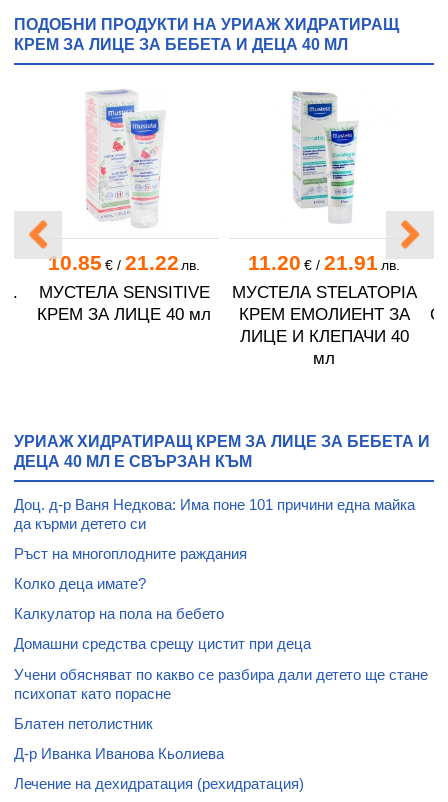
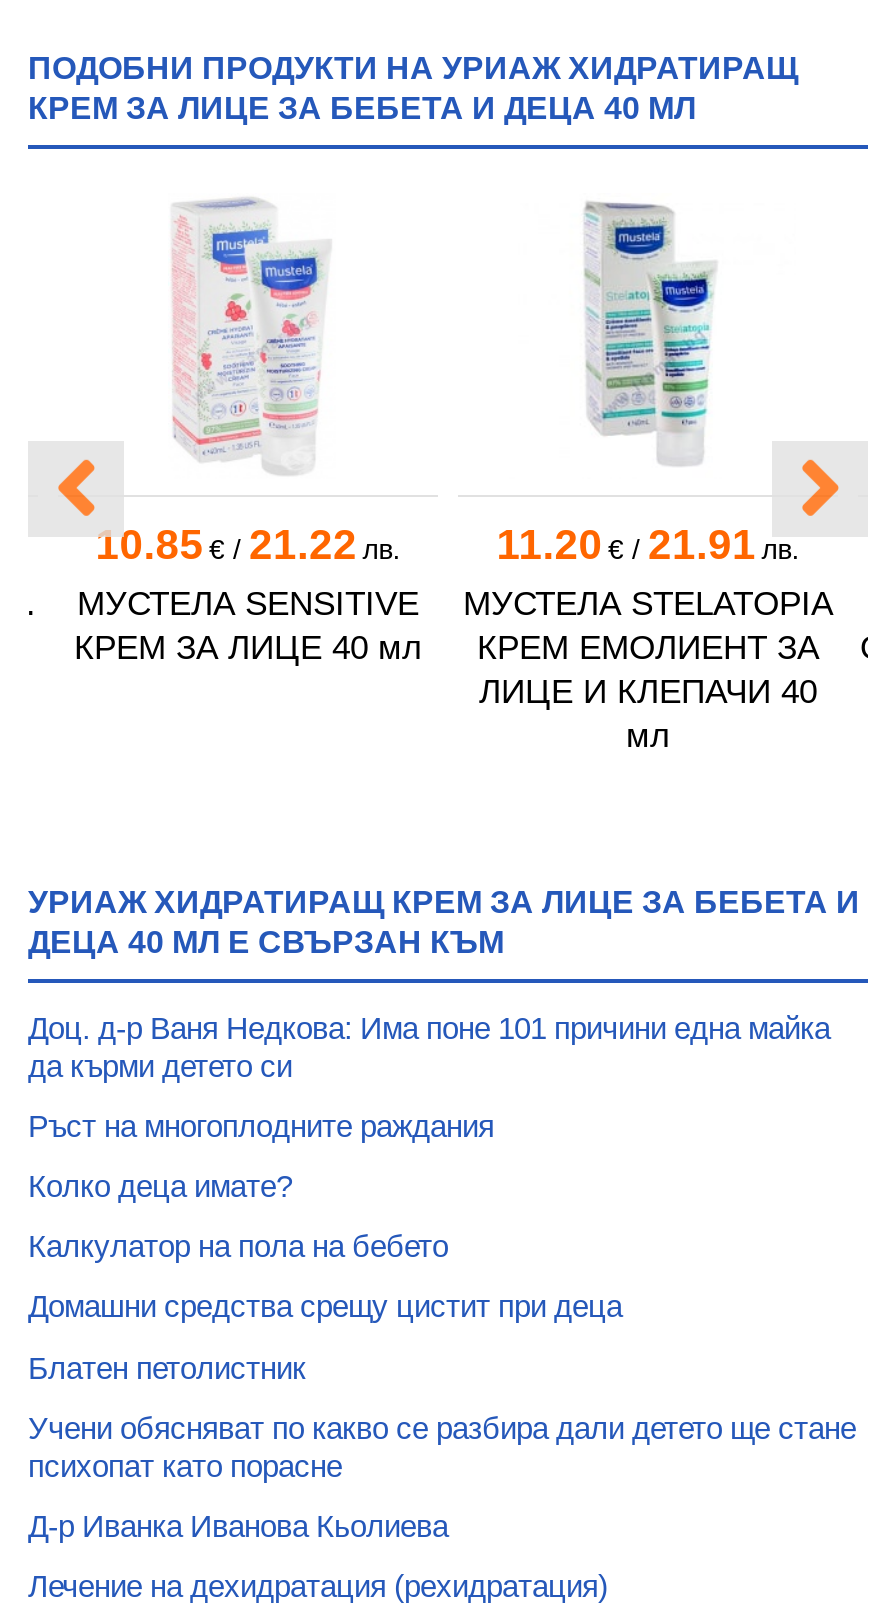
moved down: Учени обясняват по какво се разбира дали детето ще стане | психопат като порасне

moved up: Блатен петолистник
